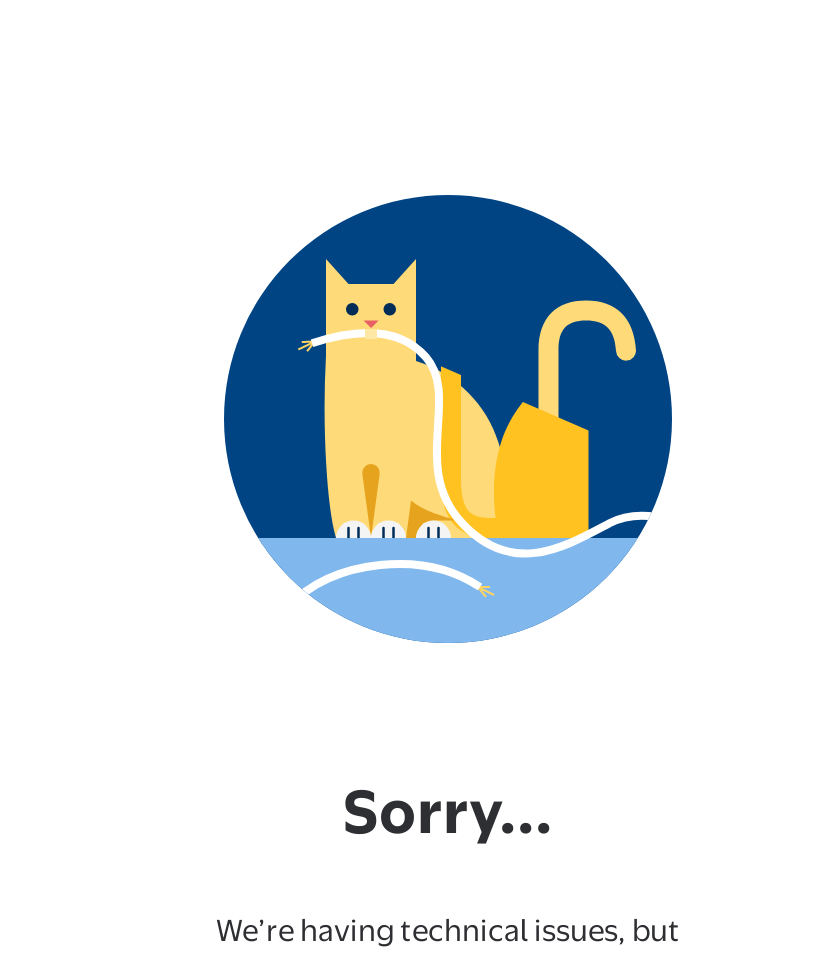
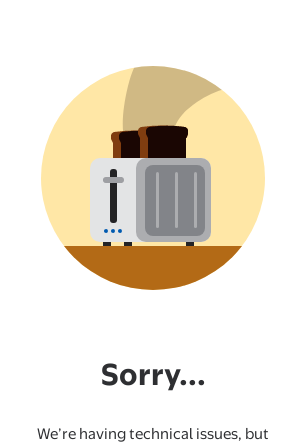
- [image]
+ [image]
